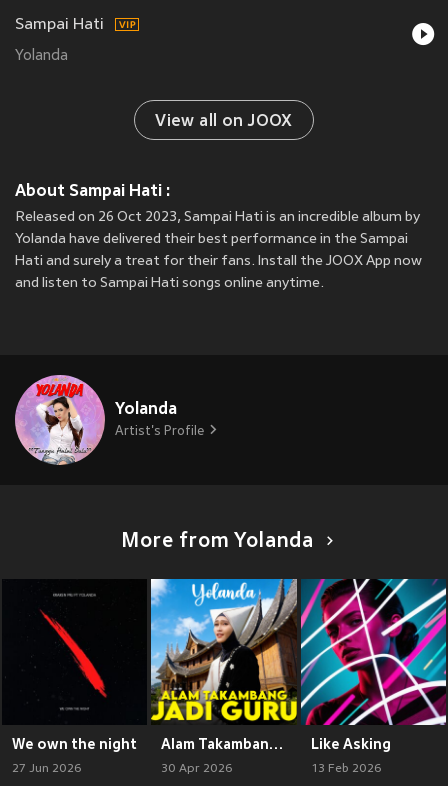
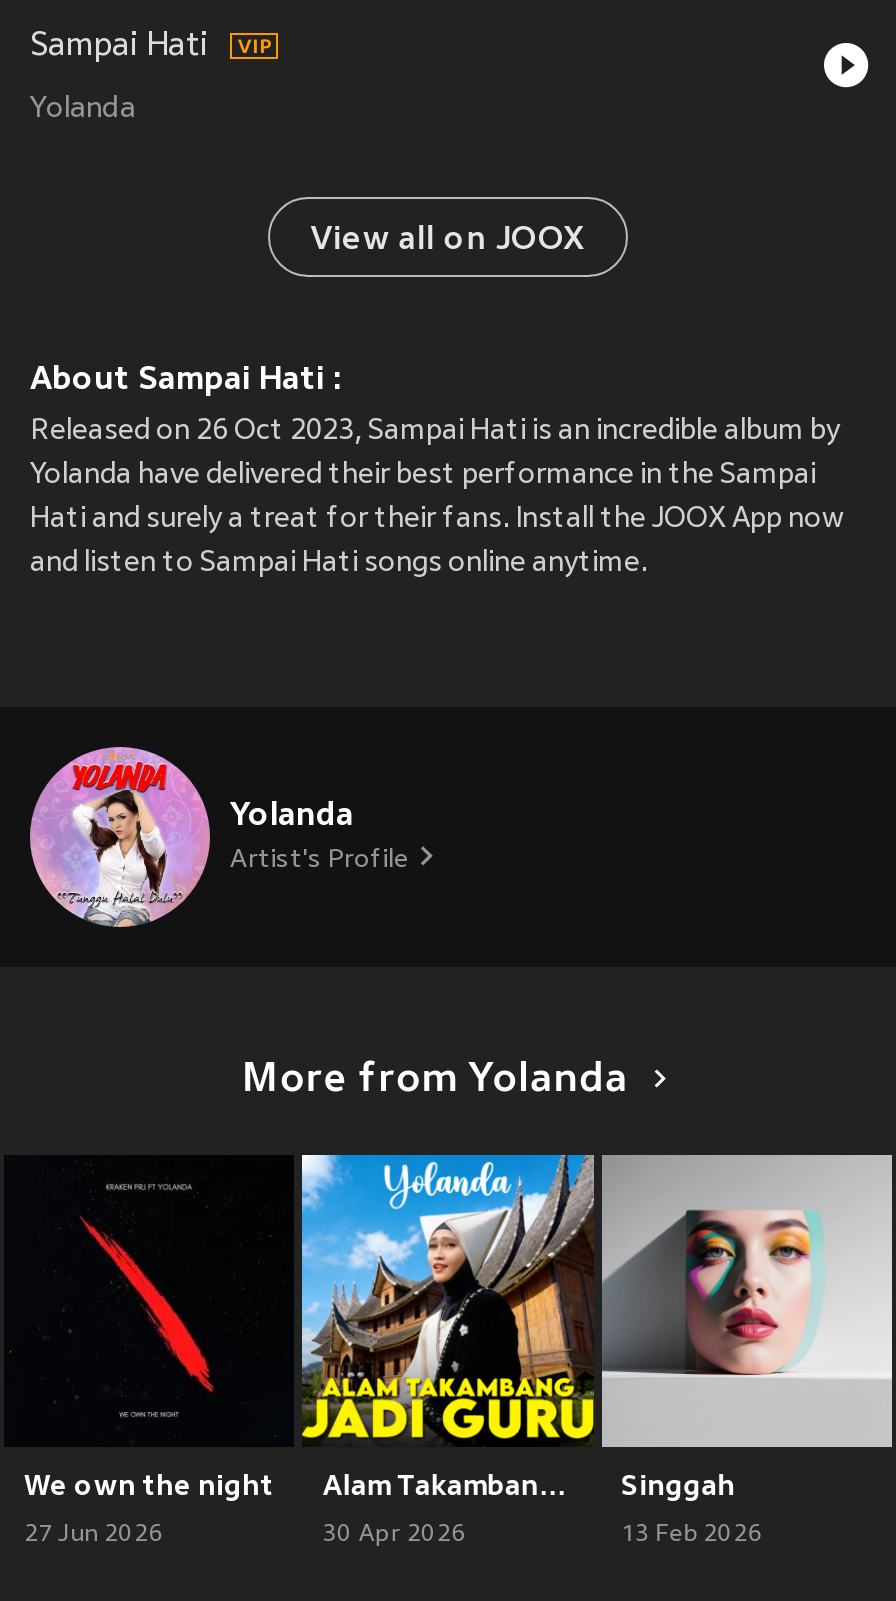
- [image]
- Like Asking
+ [image]
+ Singgah
